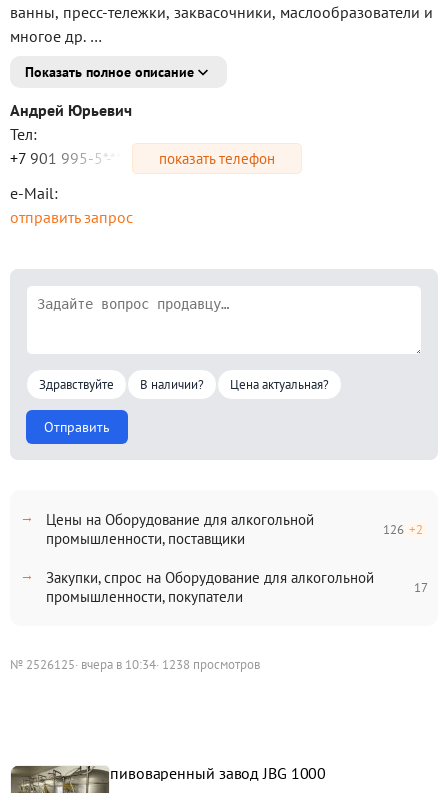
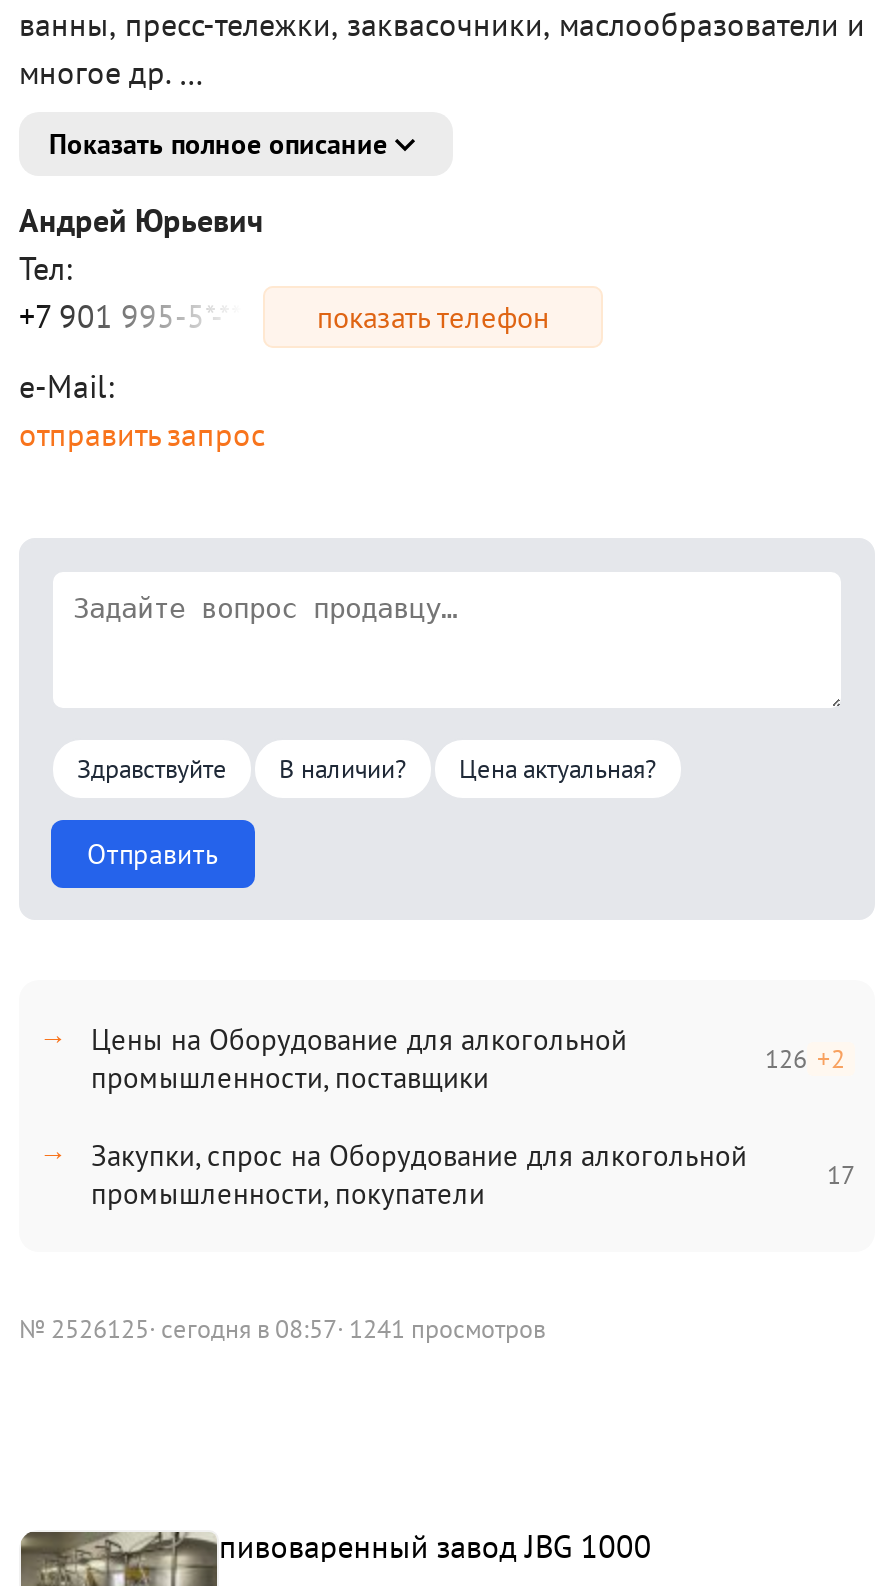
- № 2526125 · вчера в 10:34 · 1238 просмотров
+ № 2526125 · сегодня в 08:57 · 1241 просмотров
